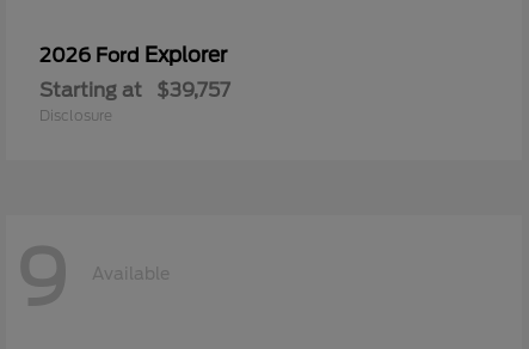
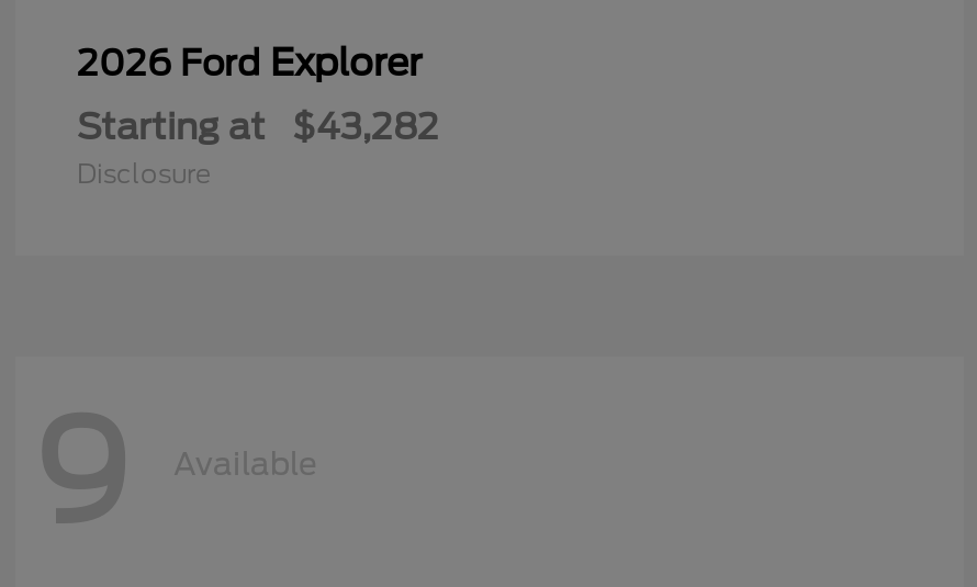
- Starting at $39,757
+ Starting at $43,282
